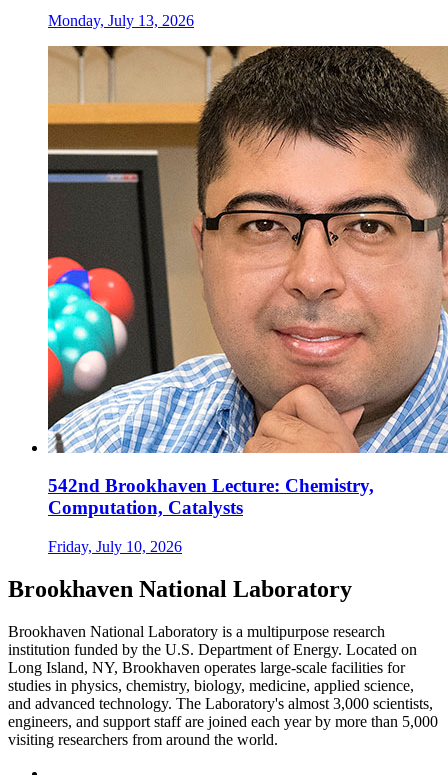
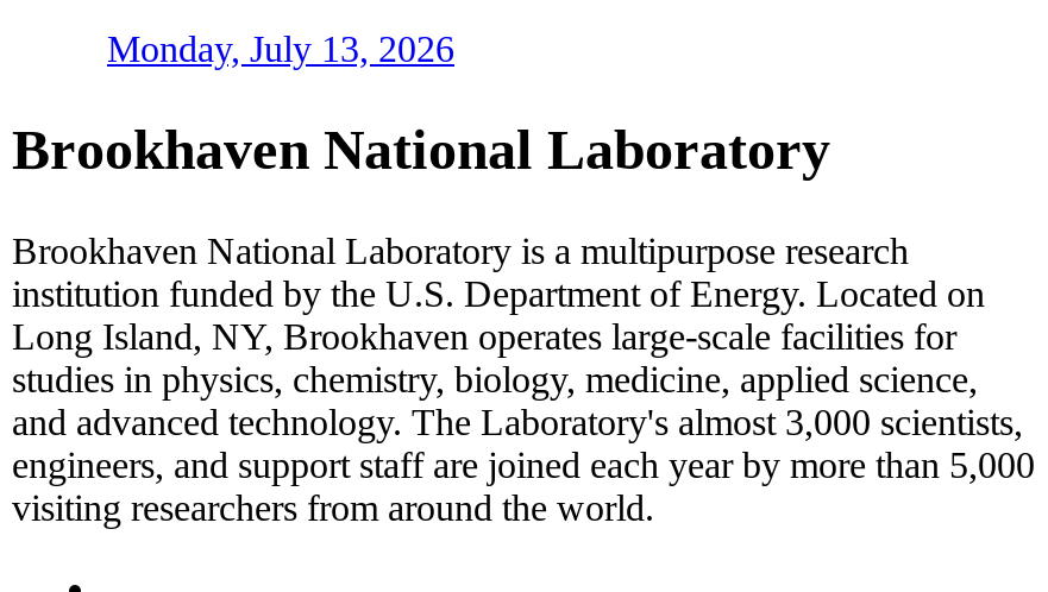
- [image]
- 542nd Brookhaven Lecture: Chemistry,
- Computation, Catalysts
- Friday, July 10, 2026
